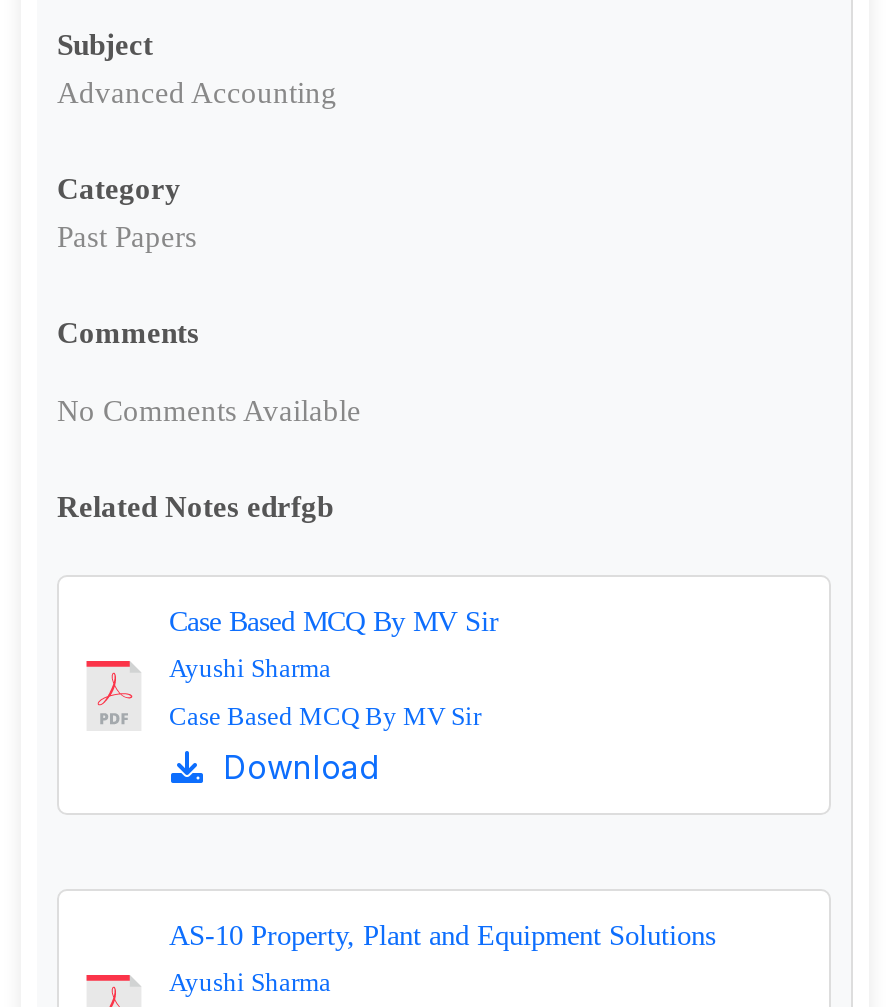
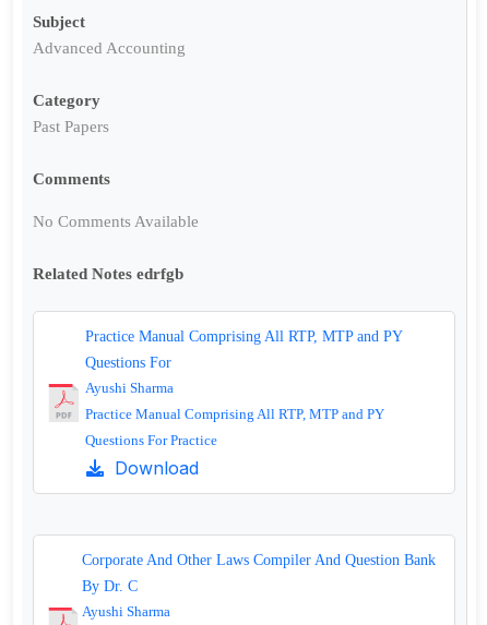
- Case Based MCQ By MV Sir
+ Practice Manual Comprising All RTP, MTP and PY
+ Questions For

- Case Based MCQ By MV Sir
+ Practice Manual Comprising All RTP, MTP and PY
+ Questions For Practice

- AS-10 Property, Plant and Equipment Solutions
+ Corporate And Other Laws Compiler And Question Bank
+ By Dr. C
